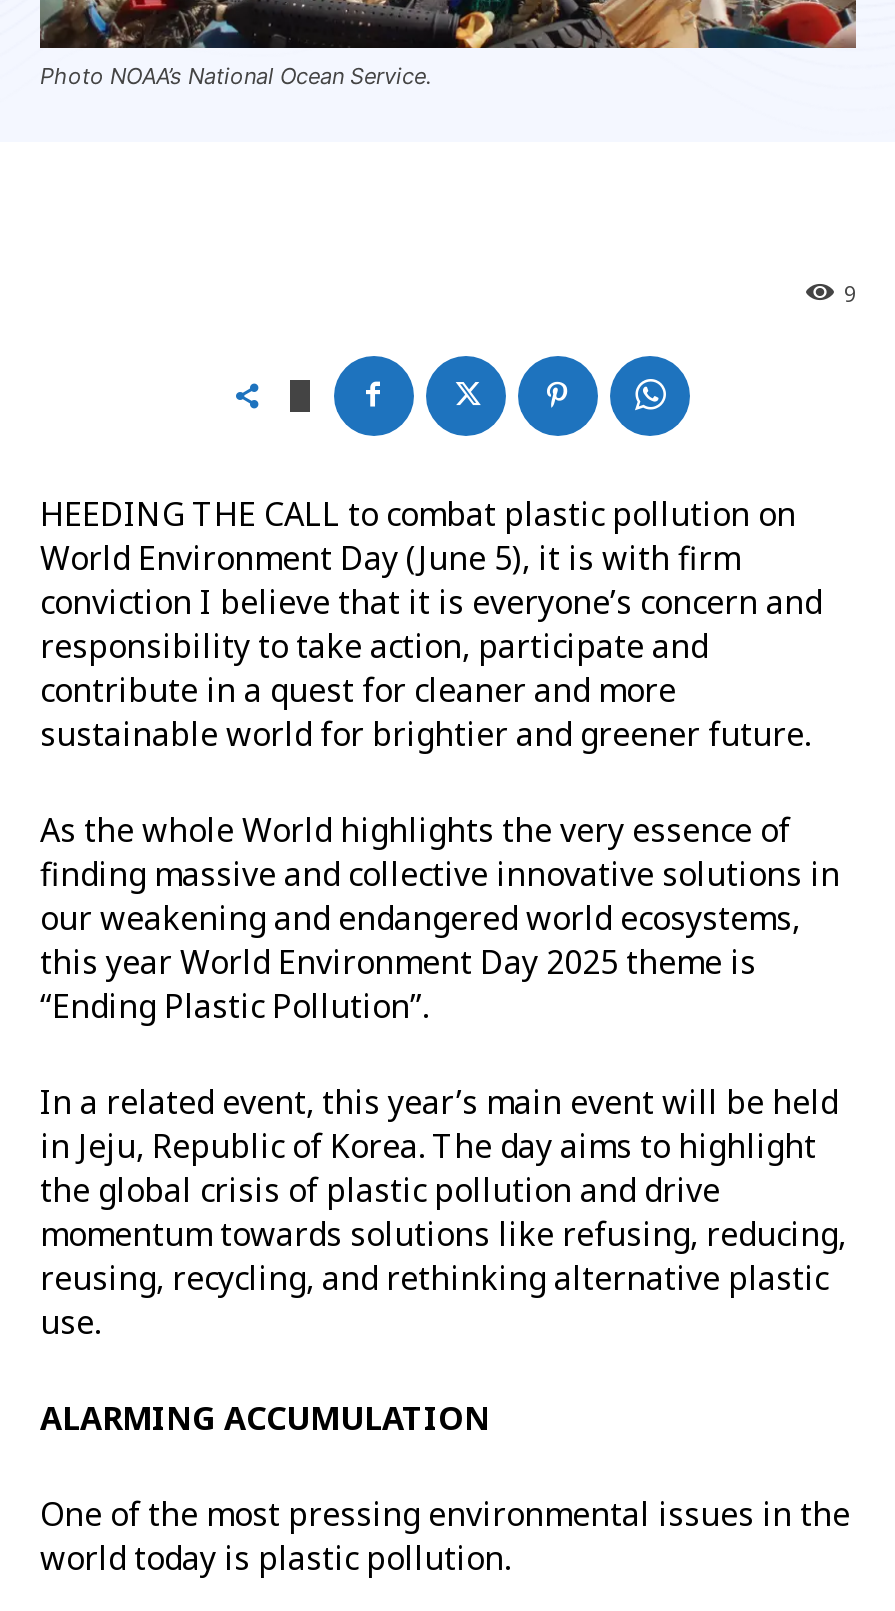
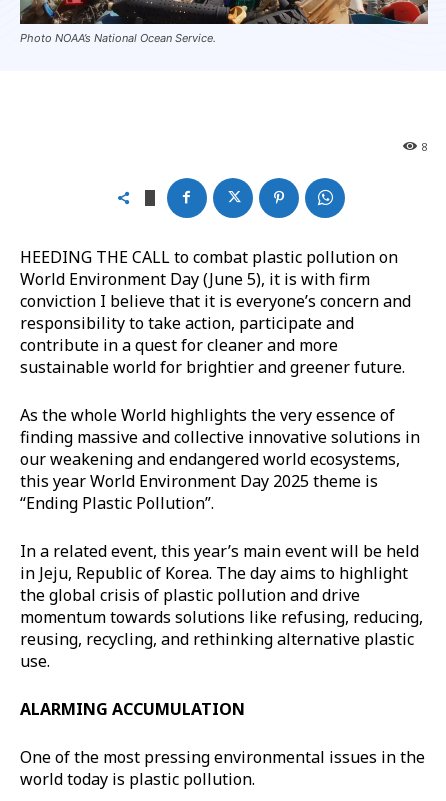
- 9
+ 8
